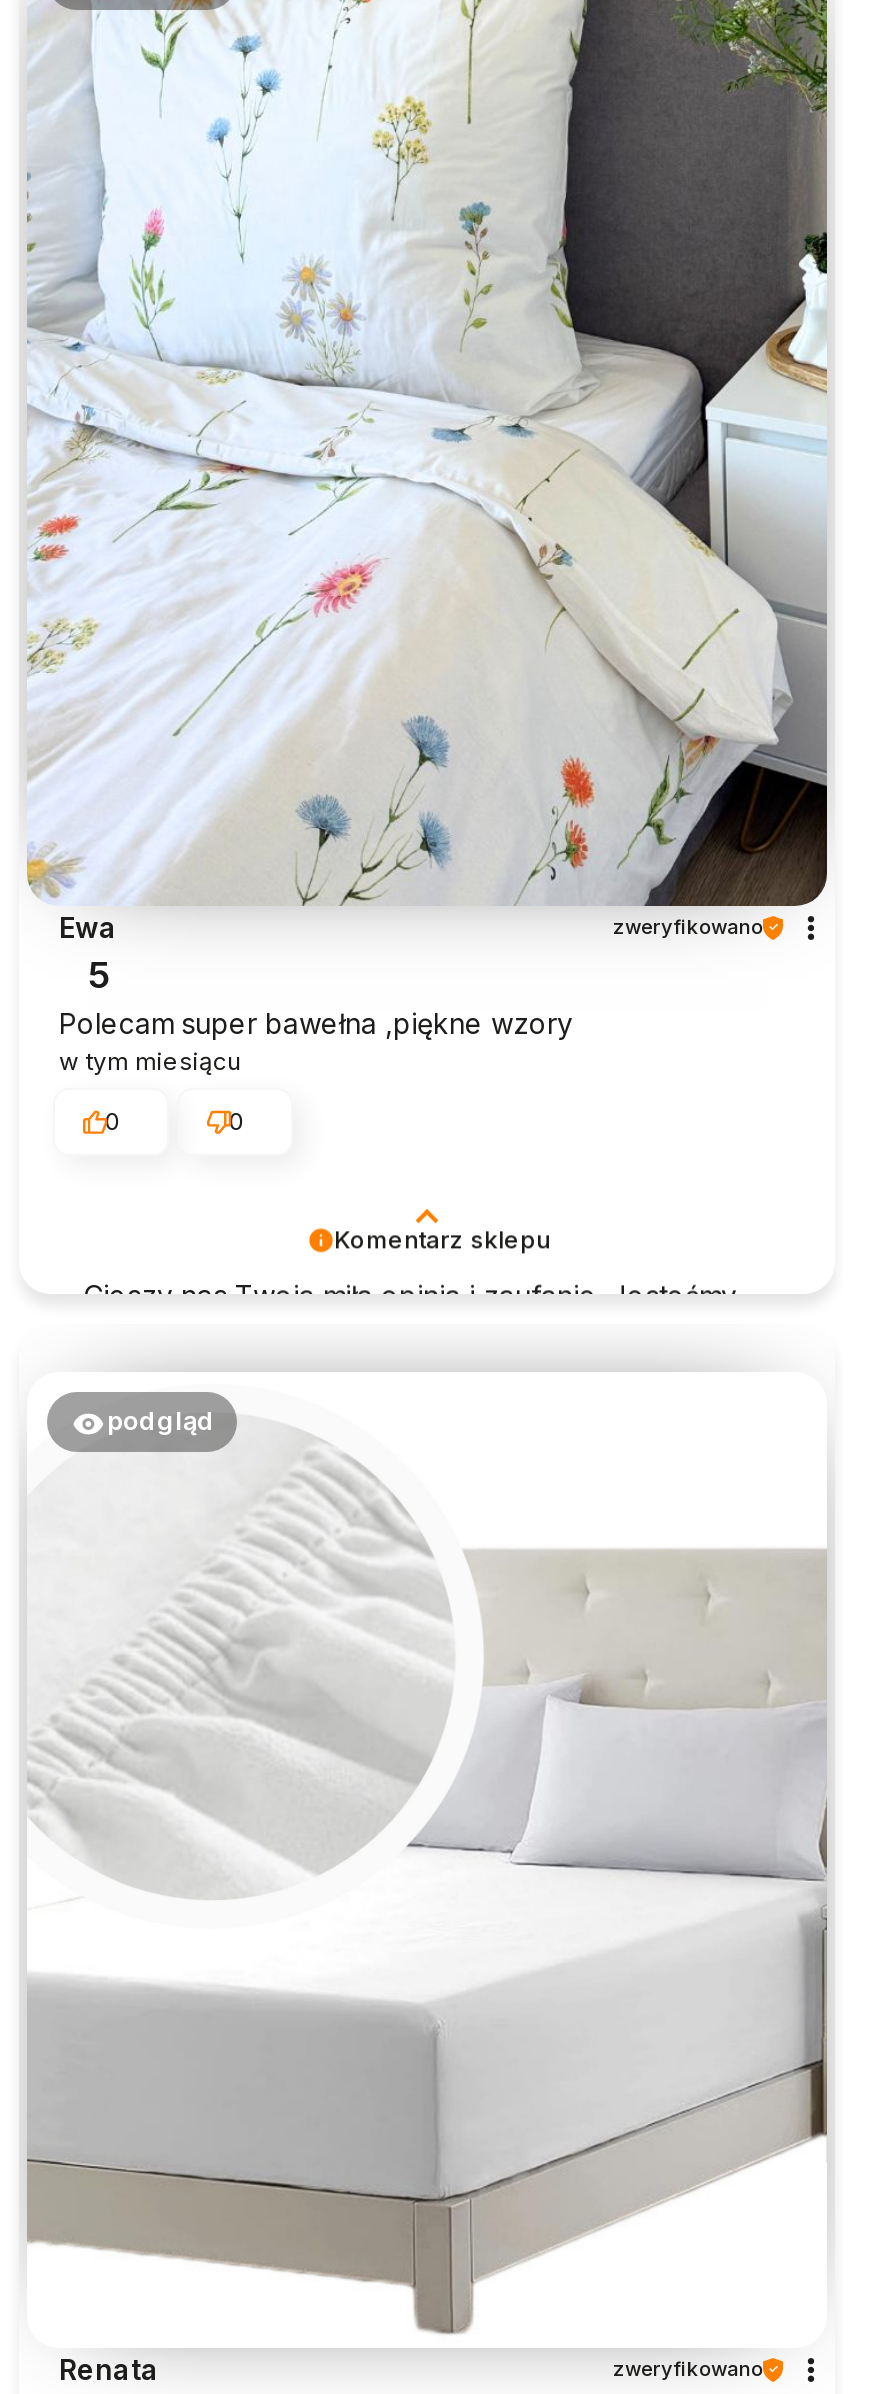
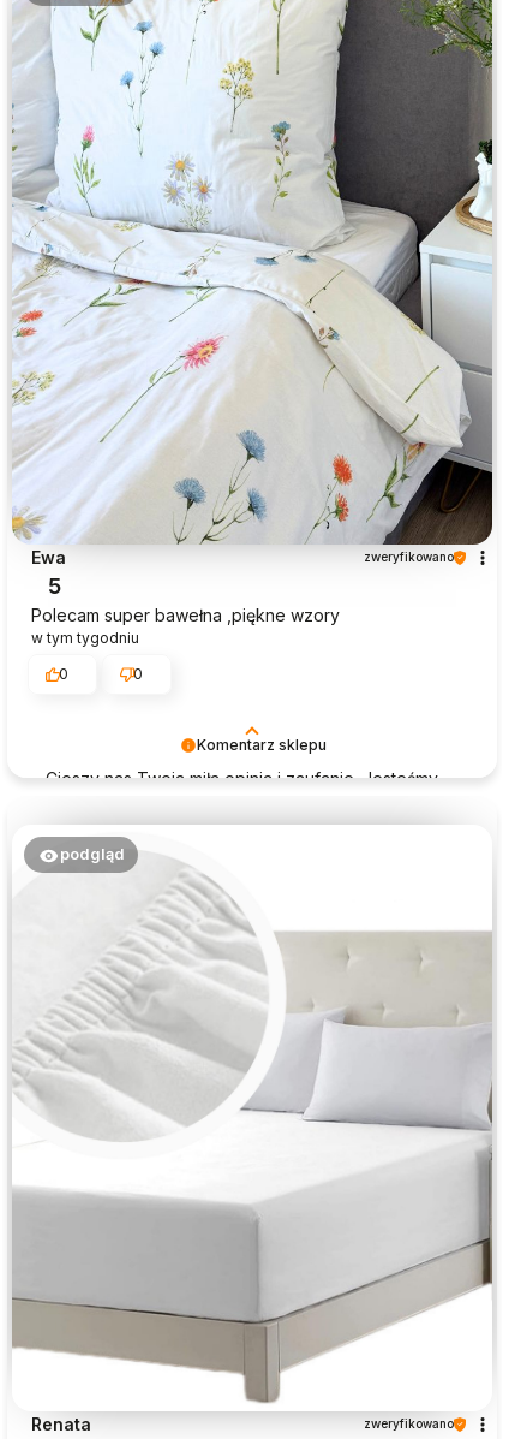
- w tym miesiącu
+ w tym tygodniu
